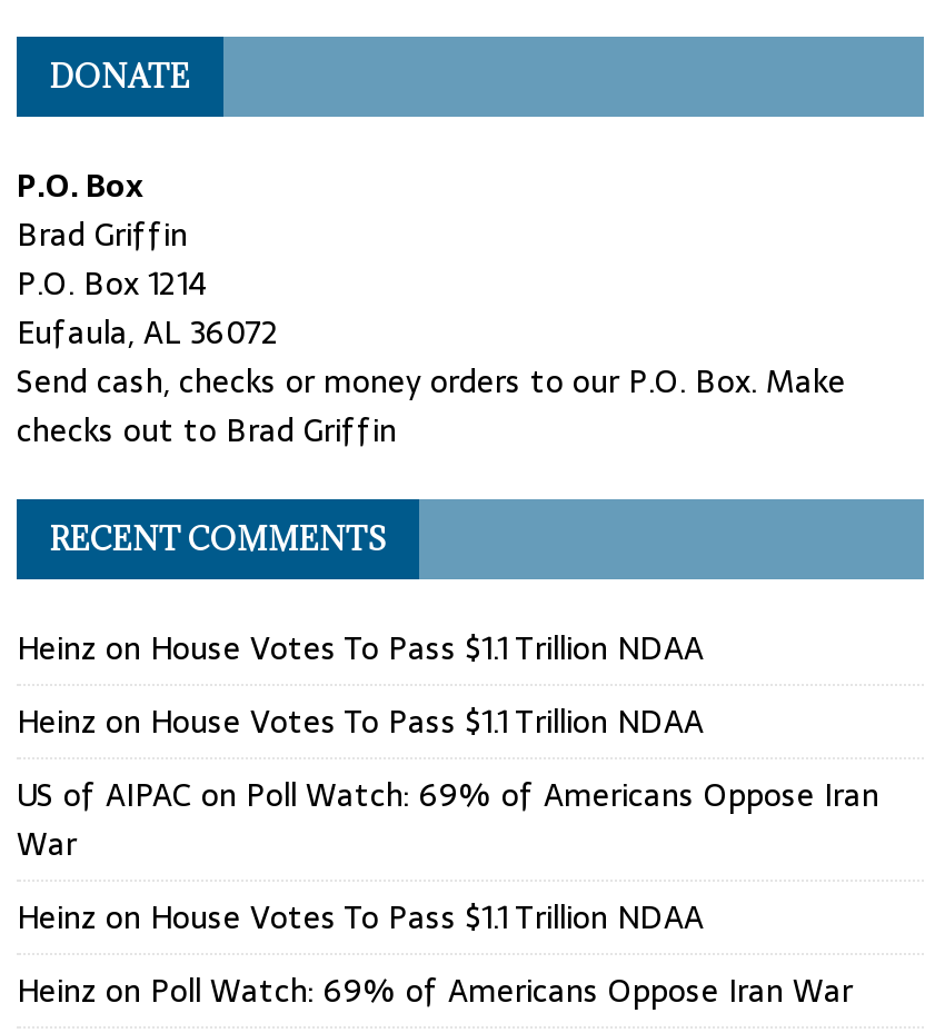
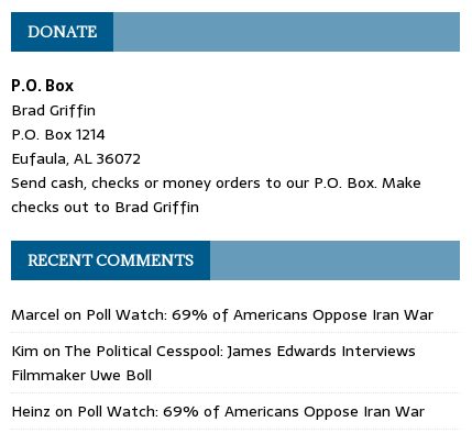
- Heinz on House Votes To Pass $1.1 Trillion NDAA
- Heinz on House Votes To Pass $1.1 Trillion NDAA
- US of AIPAC on Poll Watch: 69% of Americans Oppose Iran
- War
- Heinz on House Votes To Pass $1.1 Trillion NDAA
+ Marcel on Poll Watch: 69% of Americans Oppose Iran War
+ Kim on The Political Cesspool: James Edwards Interviews
+ Filmmaker Uwe Boll
